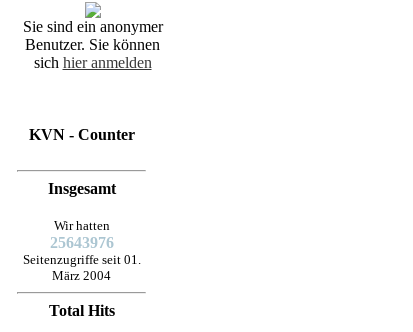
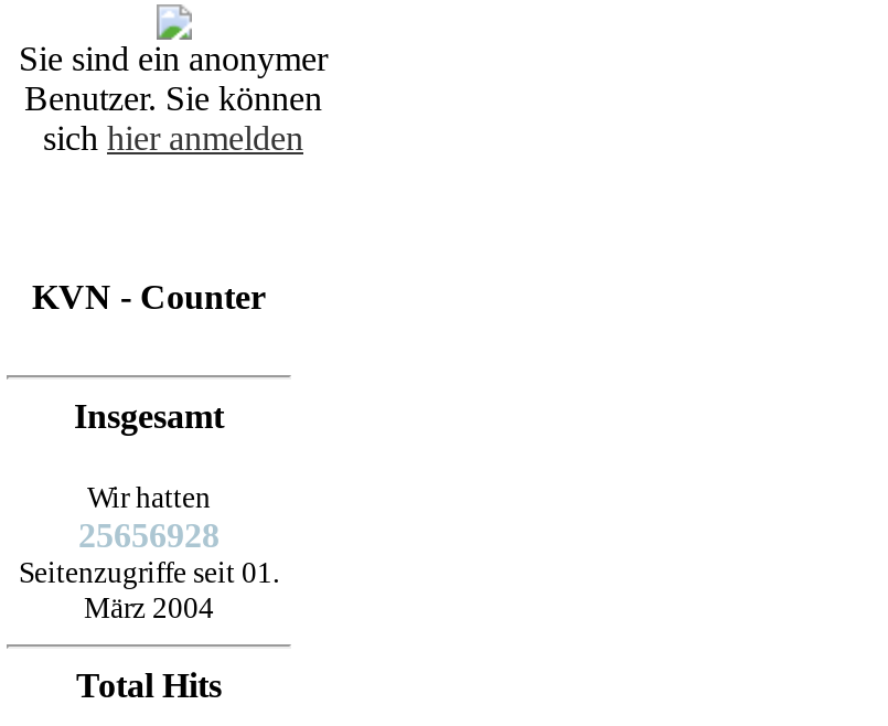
- 25643976
+ 25656928
